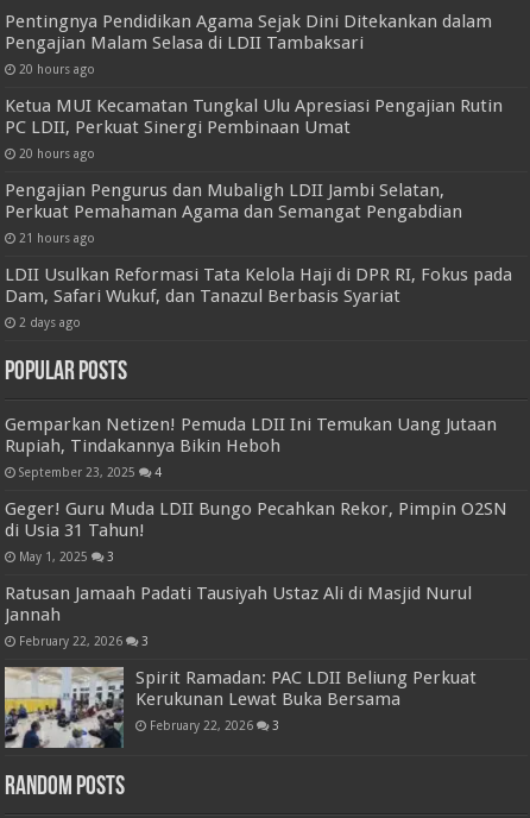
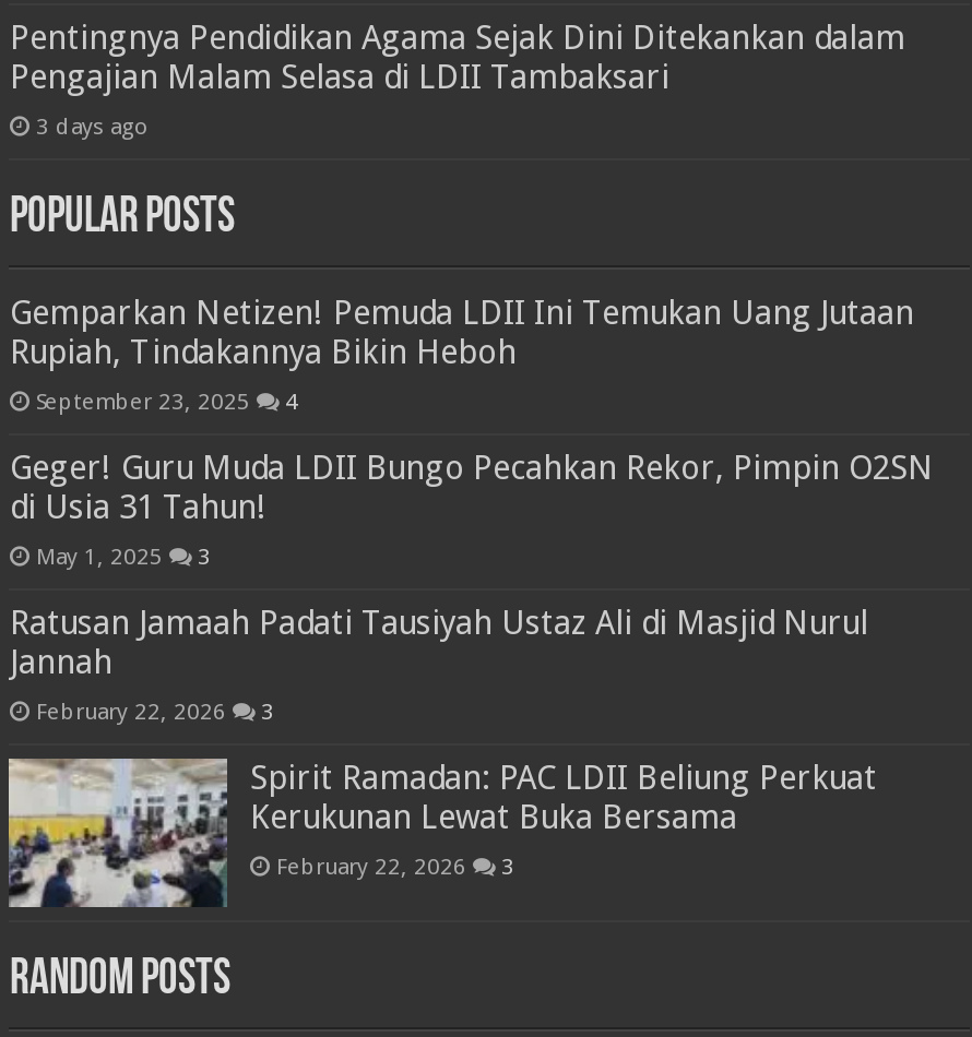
- 20 hours ago
- Ketua MUI Kecamatan Tungkal Ulu Apresiasi Pengajian Rutin
- PC LDII, Perkuat Sinergi Pembinaan Umat
- 20 hours ago
- Pengajian Pengurus dan Mubaligh LDII Jambi Selatan,
- Perkuat Pemahaman Agama dan Semangat Pengabdian
- 21 hours ago
- LDII Usulkan Reformasi Tata Kelola Haji di DPR RI, Fokus pada
- Dam, Safari Wukuf, dan Tanazul Berbasis Syariat
- 2 days ago
+ 3 days ago
